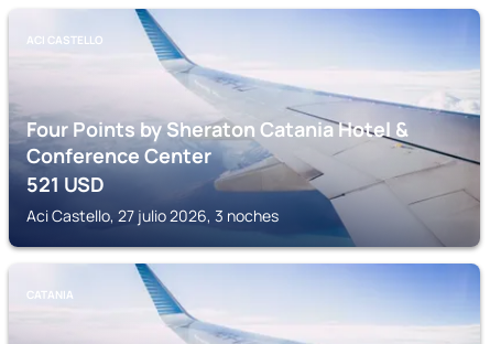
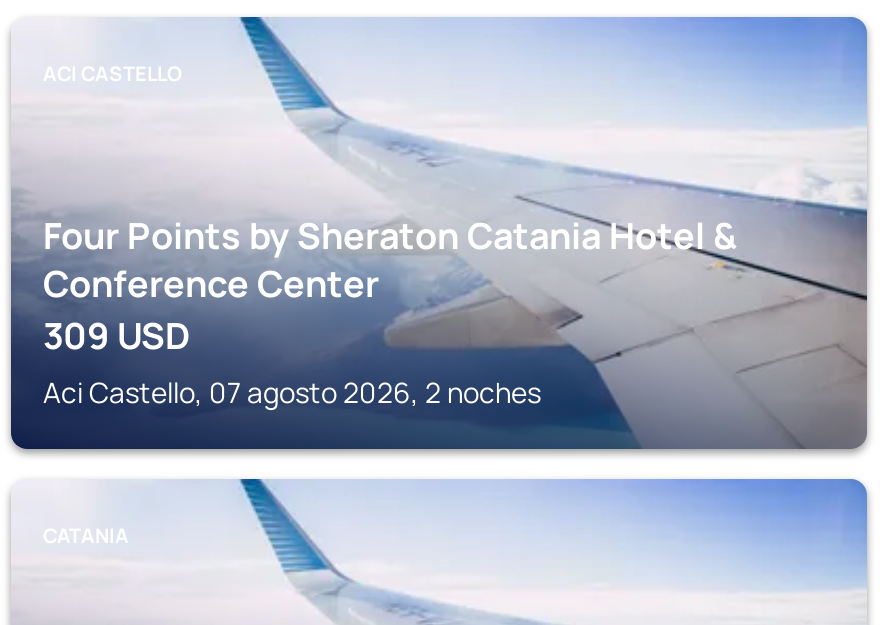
- 521 USD
+ 309 USD

- Aci Castello, 27 julio 2026, 3 noches
+ Aci Castello, 07 agosto 2026, 2 noches
